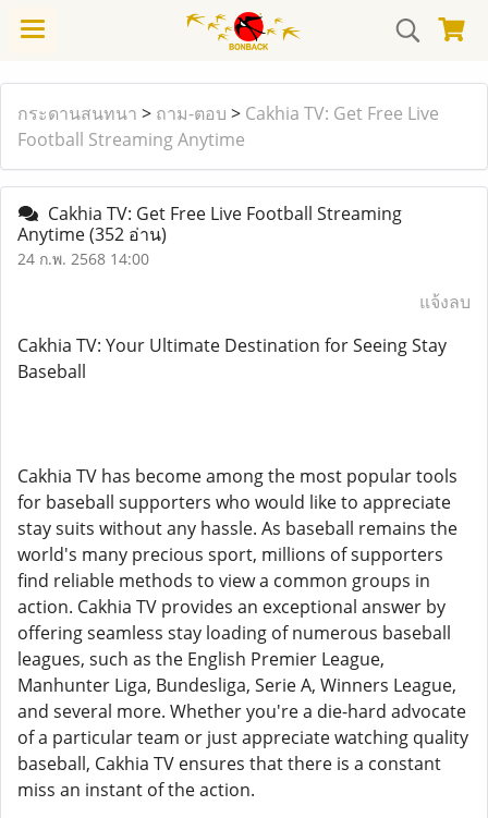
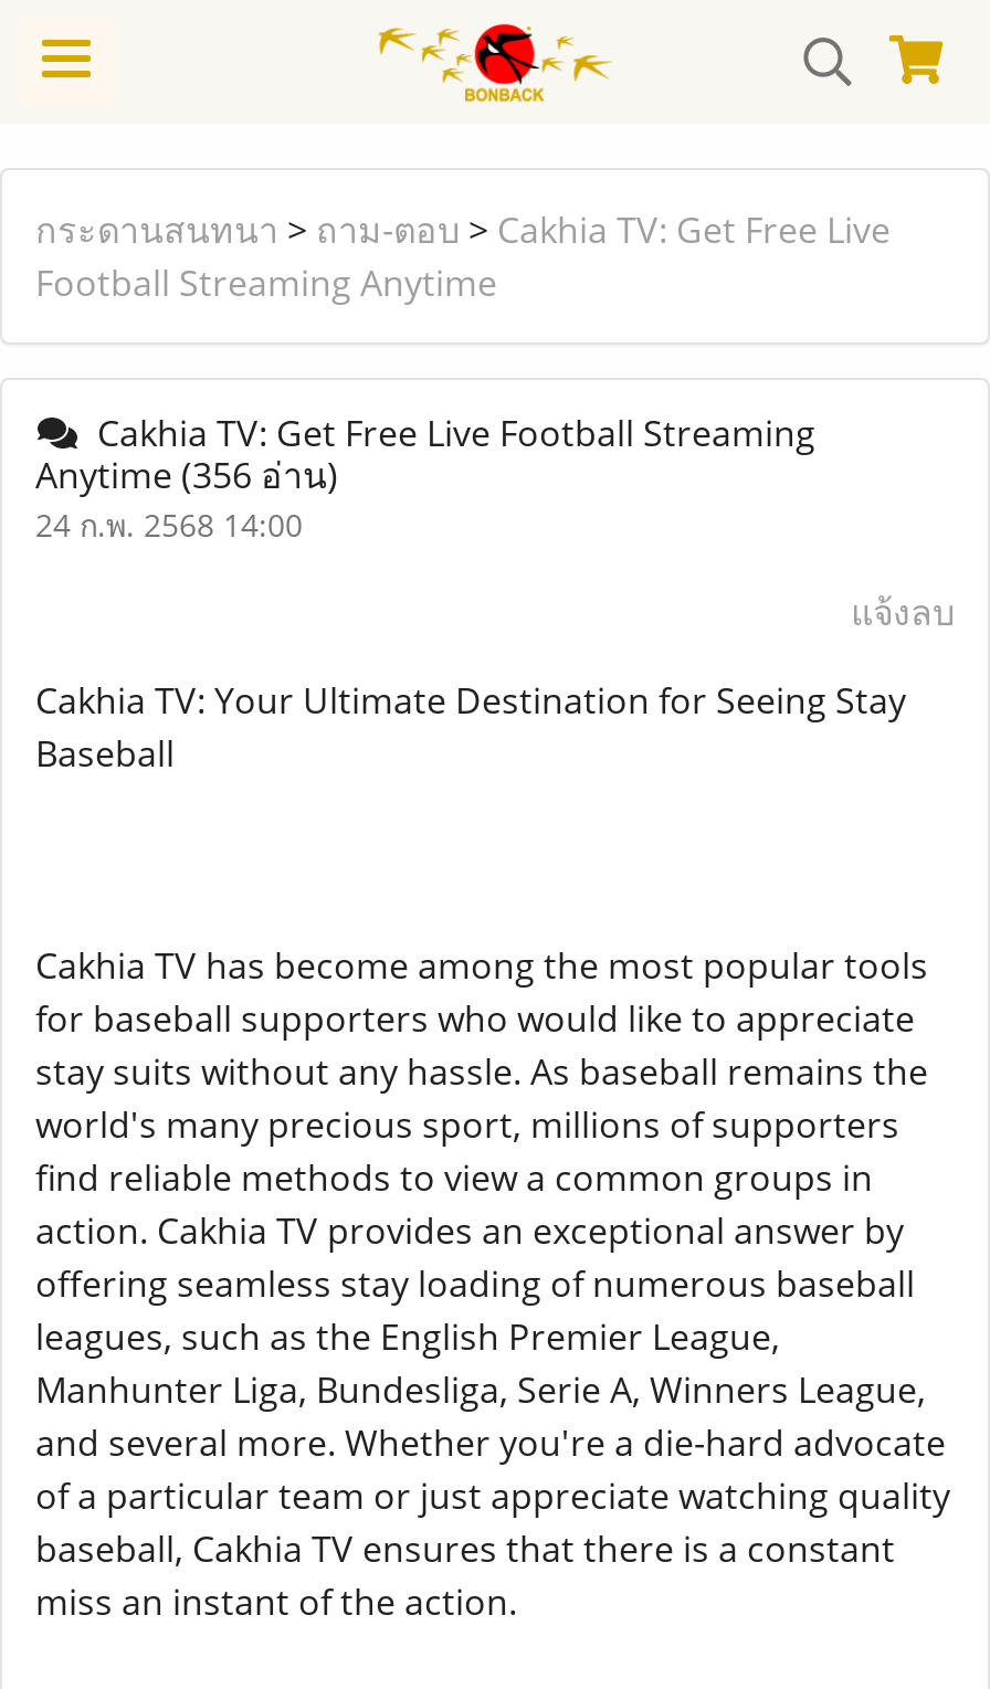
- Anytime (352 อ่าน)
+ Anytime (356 อ่าน)
